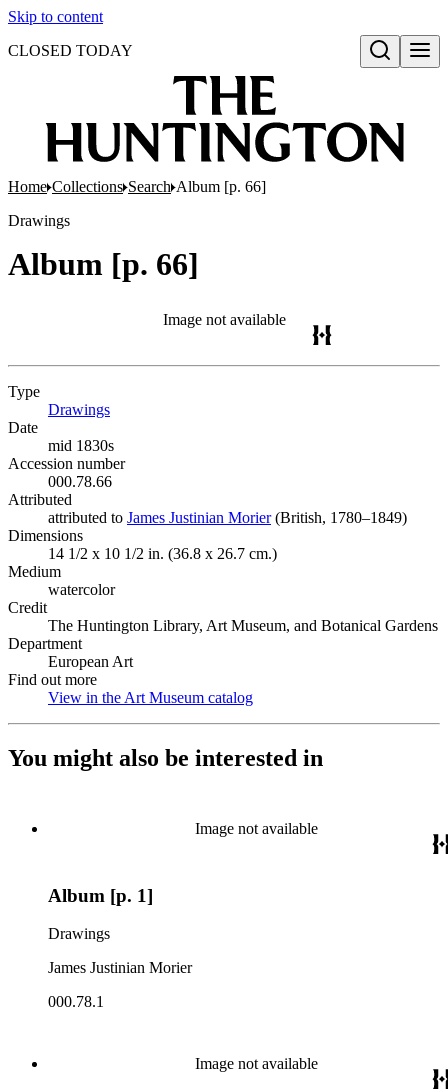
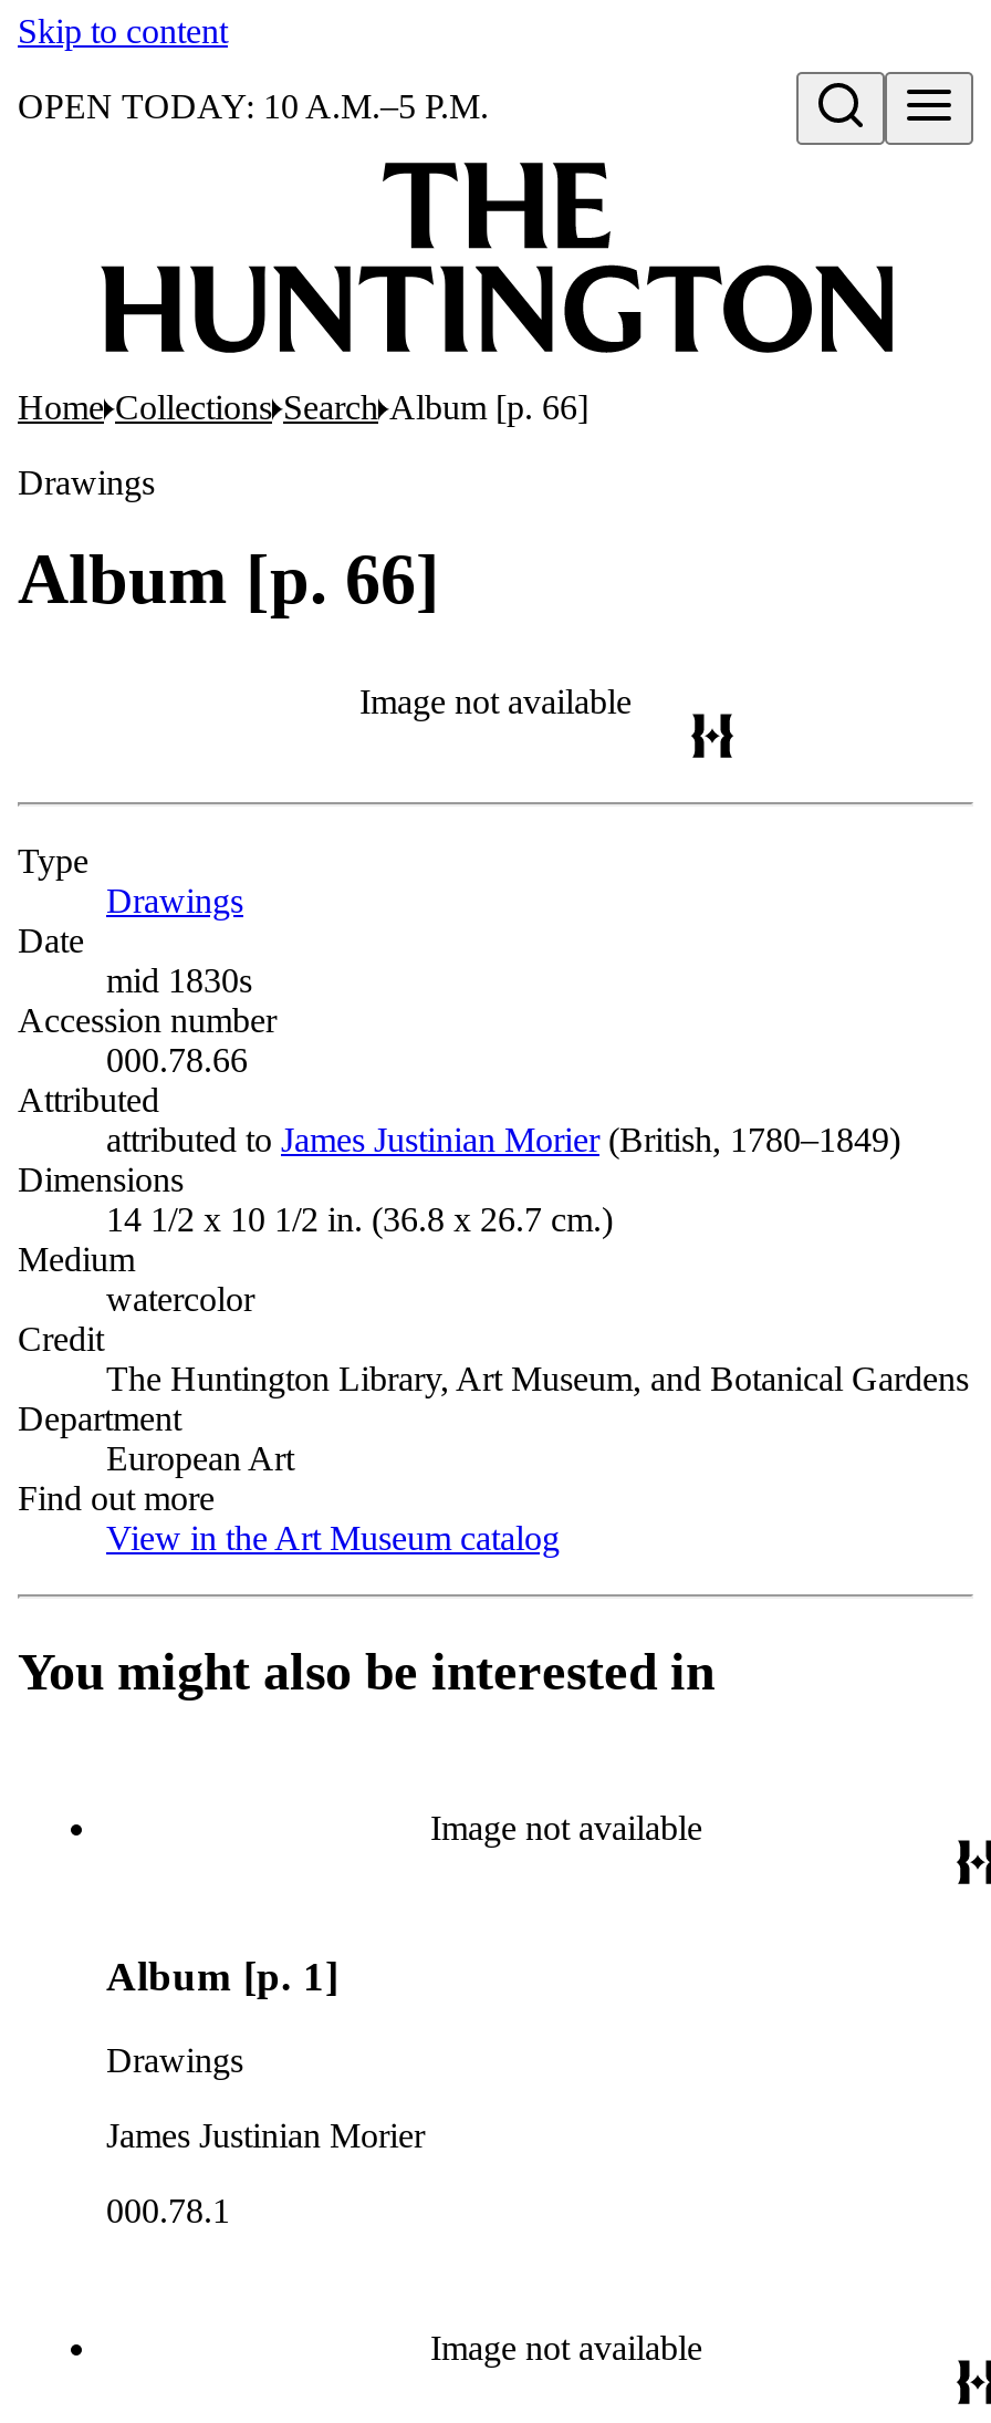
- CLOSED TODAY
+ OPEN TODAY: 10 A.M.–5 P.M.
